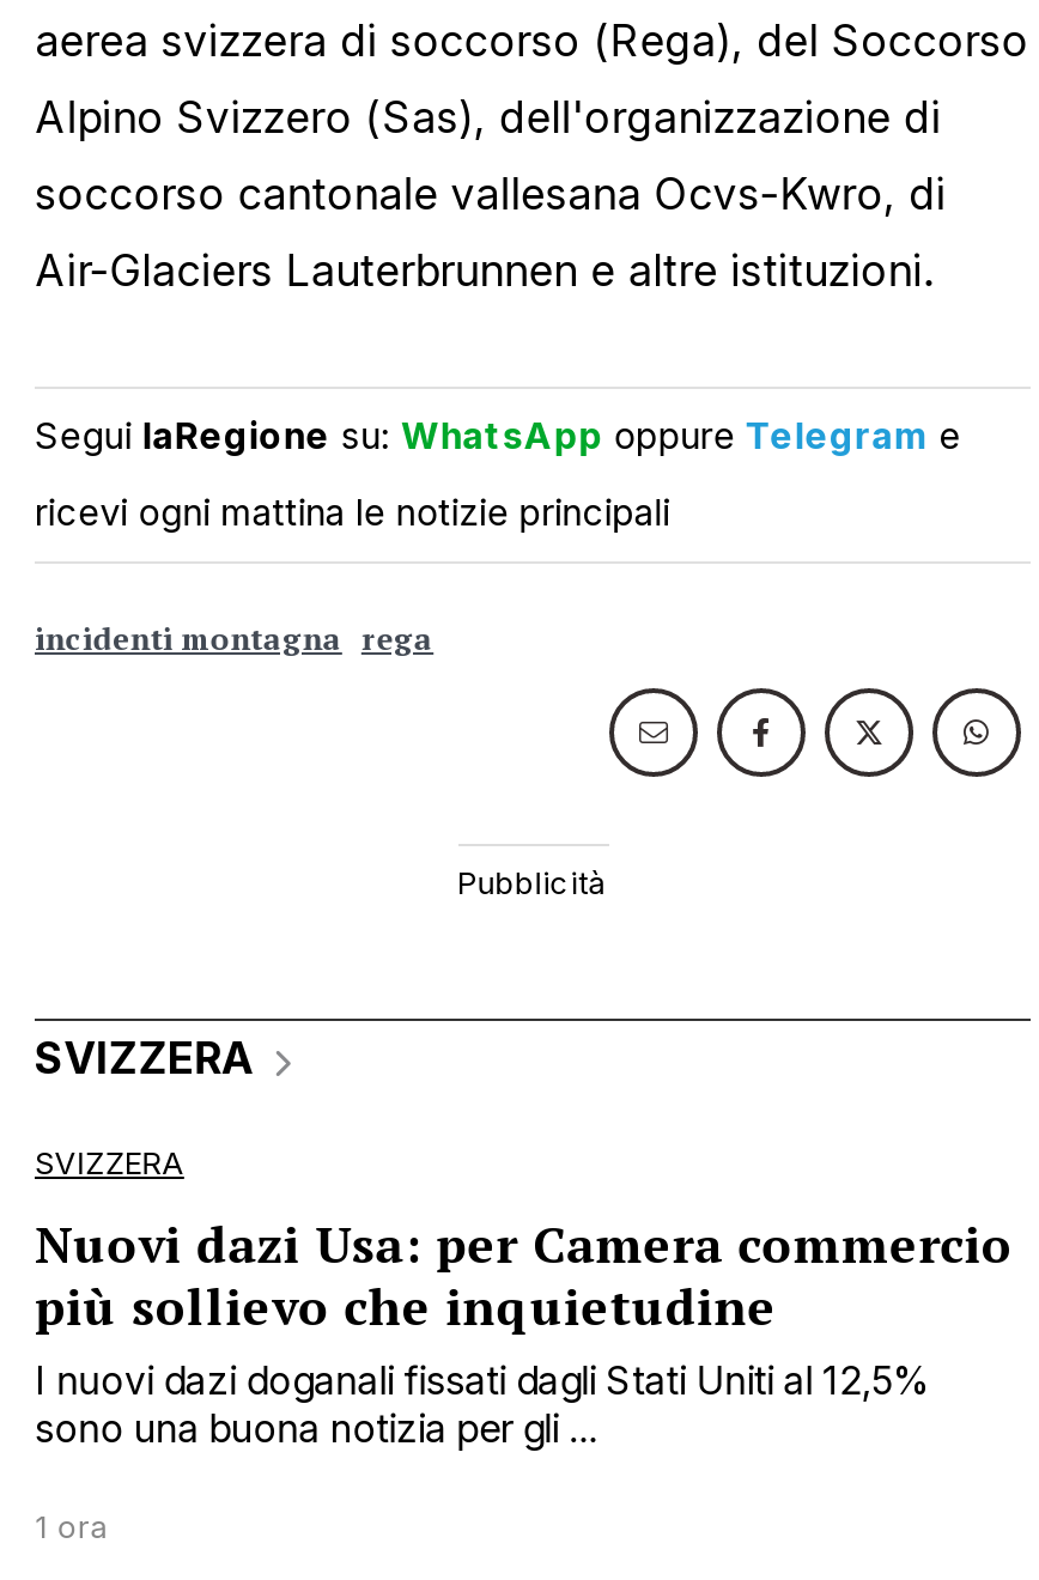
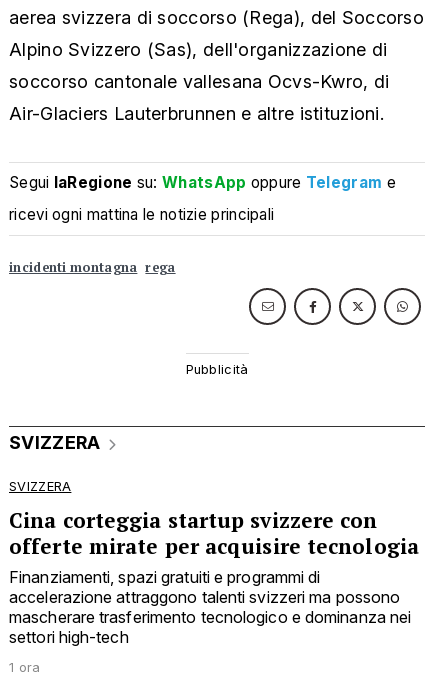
- Nuovi dazi Usa: per Camera commercio
- più sollievo che inquietudine
- I nuovi dazi doganali fissati dagli Stati Uniti al 12,5%
- sono una buona notizia per gli ...
+ Cina corteggia startup svizzere con
+ offerte mirate per acquisire tecnologia
+ Finanziamenti, spazi gratuiti e programmi di
+ accelerazione attraggono talenti svizzeri ma possono
+ mascherare trasferimento tecnologico e dominanza nei
+ settori high-tech
